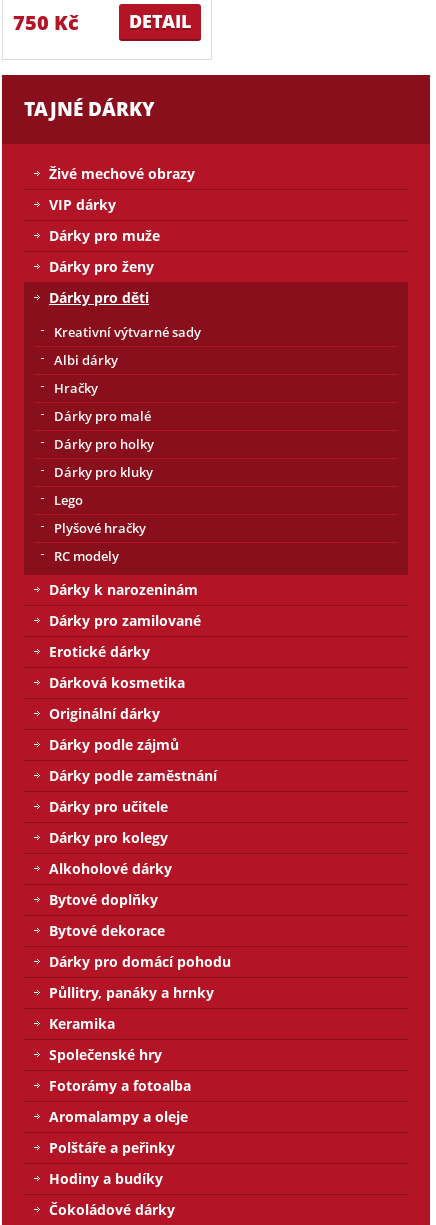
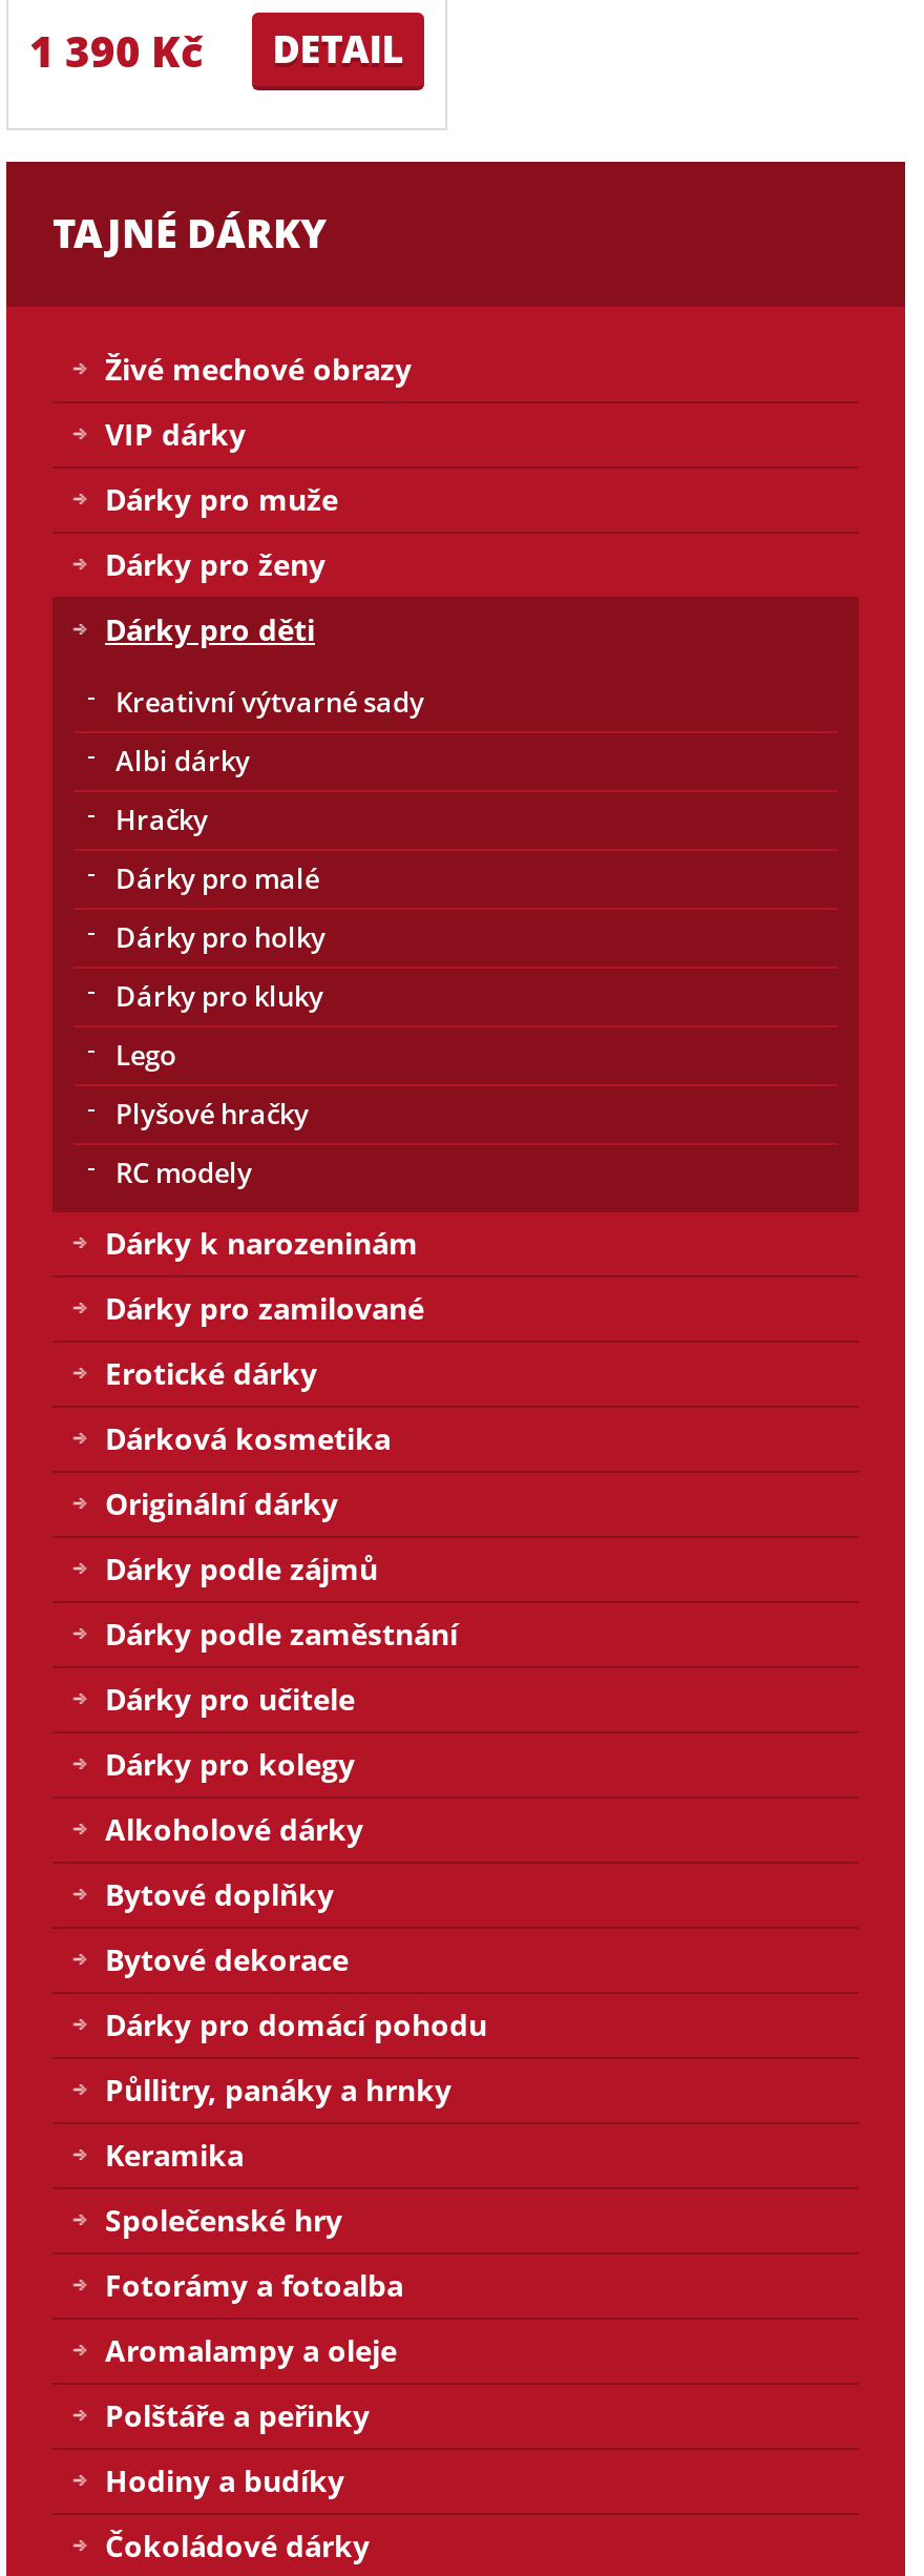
- 750 Kč
+ 1 390 Kč
